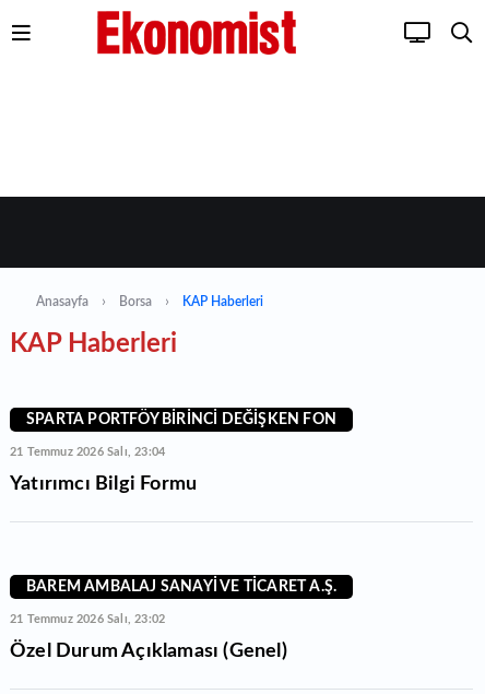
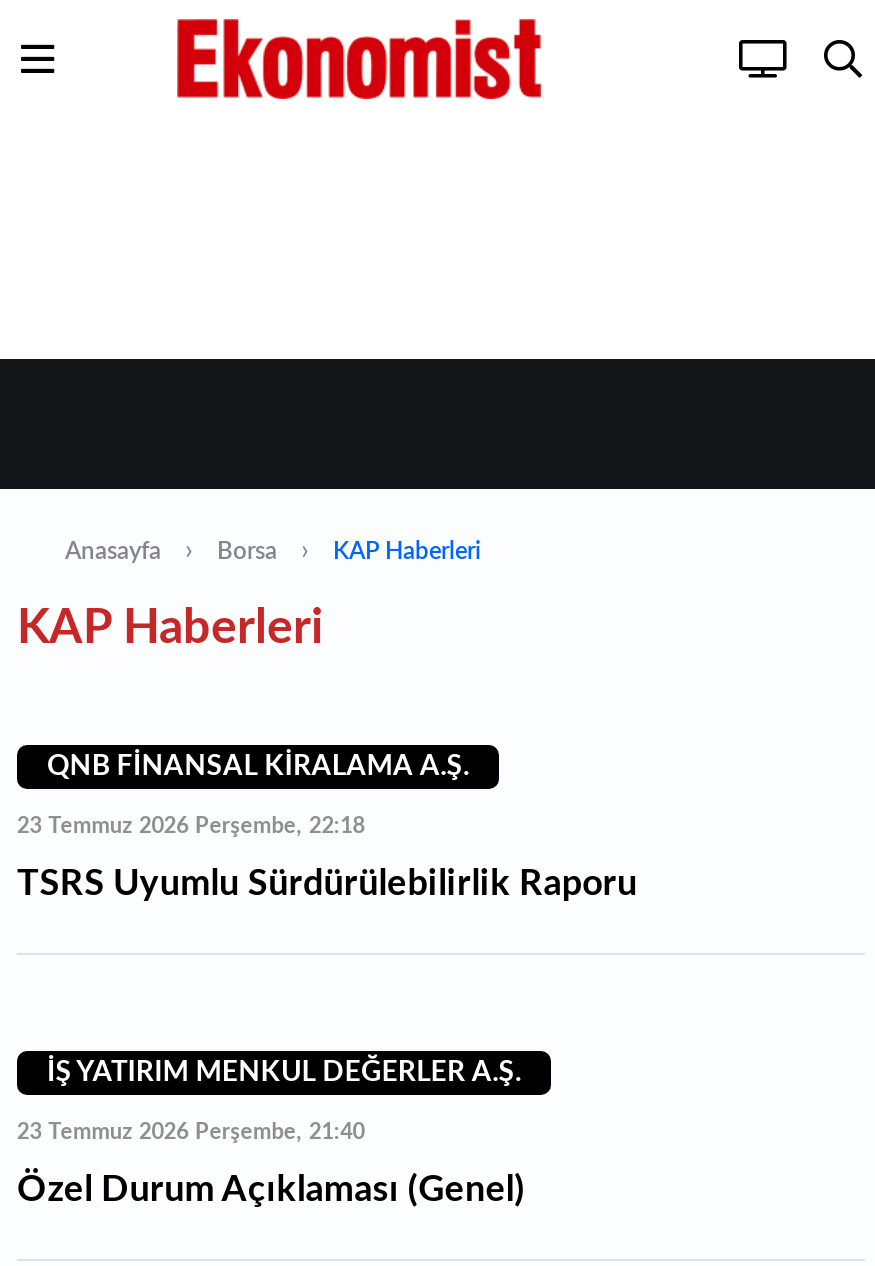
- SPARTA PORTFÖY BİRİNCİ DEĞİŞKEN FON
+ QNB FİNANSAL KİRALAMA A.Ş.

- 21 Temmuz 2026 Salı, 23:04
+ 23 Temmuz 2026 Perşembe, 22:18

- Yatırımcı Bilgi Formu
+ TSRS Uyumlu Sürdürülebilirlik Raporu

- BAREM AMBALAJ SANAYİ VE TİCARET A.Ş.
+ İŞ YATIRIM MENKUL DEĞERLER A.Ş.

- 21 Temmuz 2026 Salı, 23:02
+ 23 Temmuz 2026 Perşembe, 21:40
